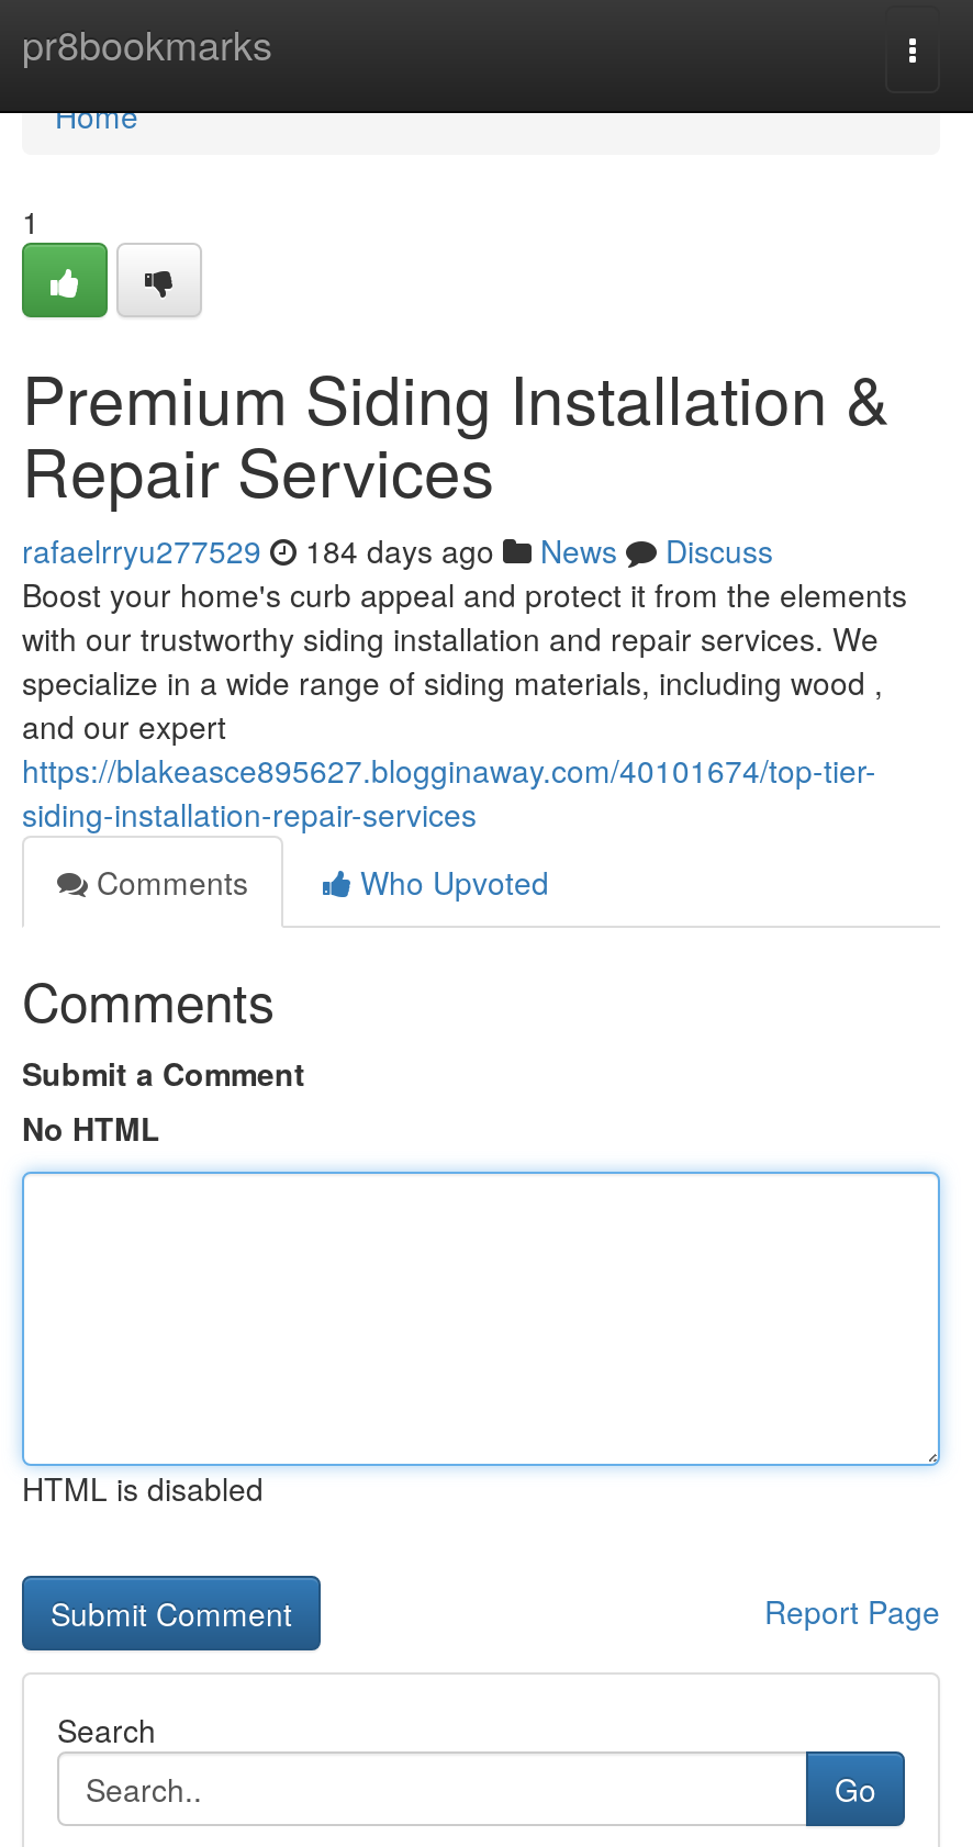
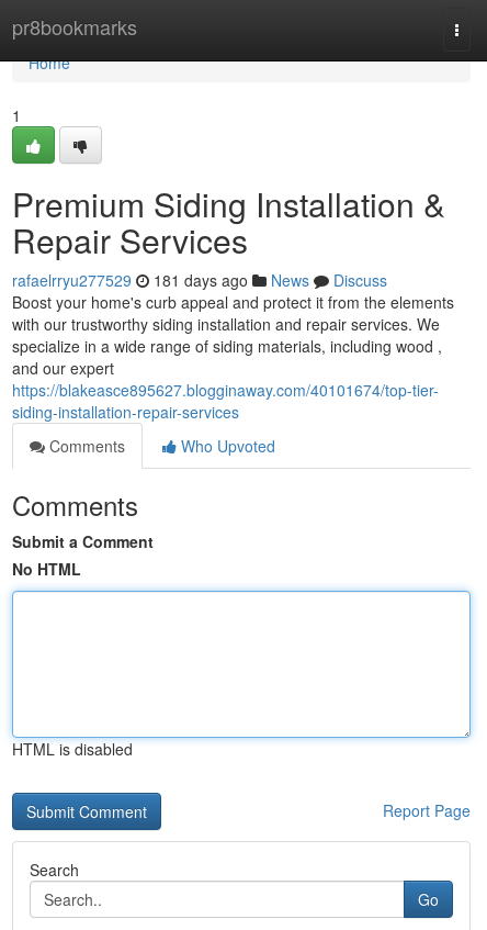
- rafaelrryu277529 184 days ago News Discuss
+ rafaelrryu277529 181 days ago News Discuss
